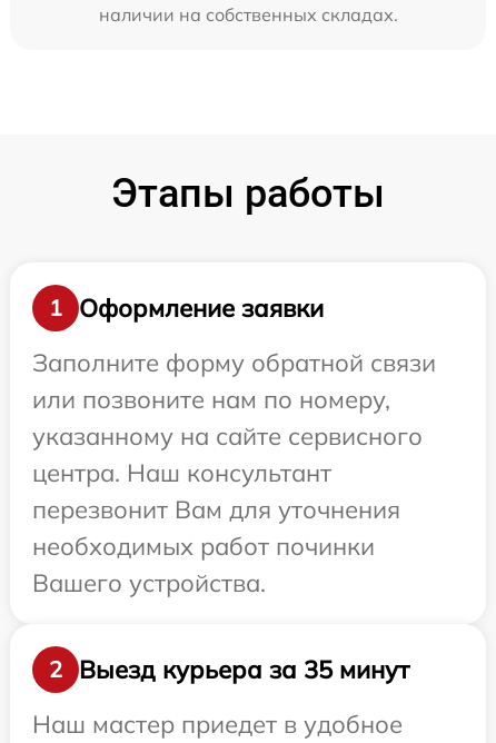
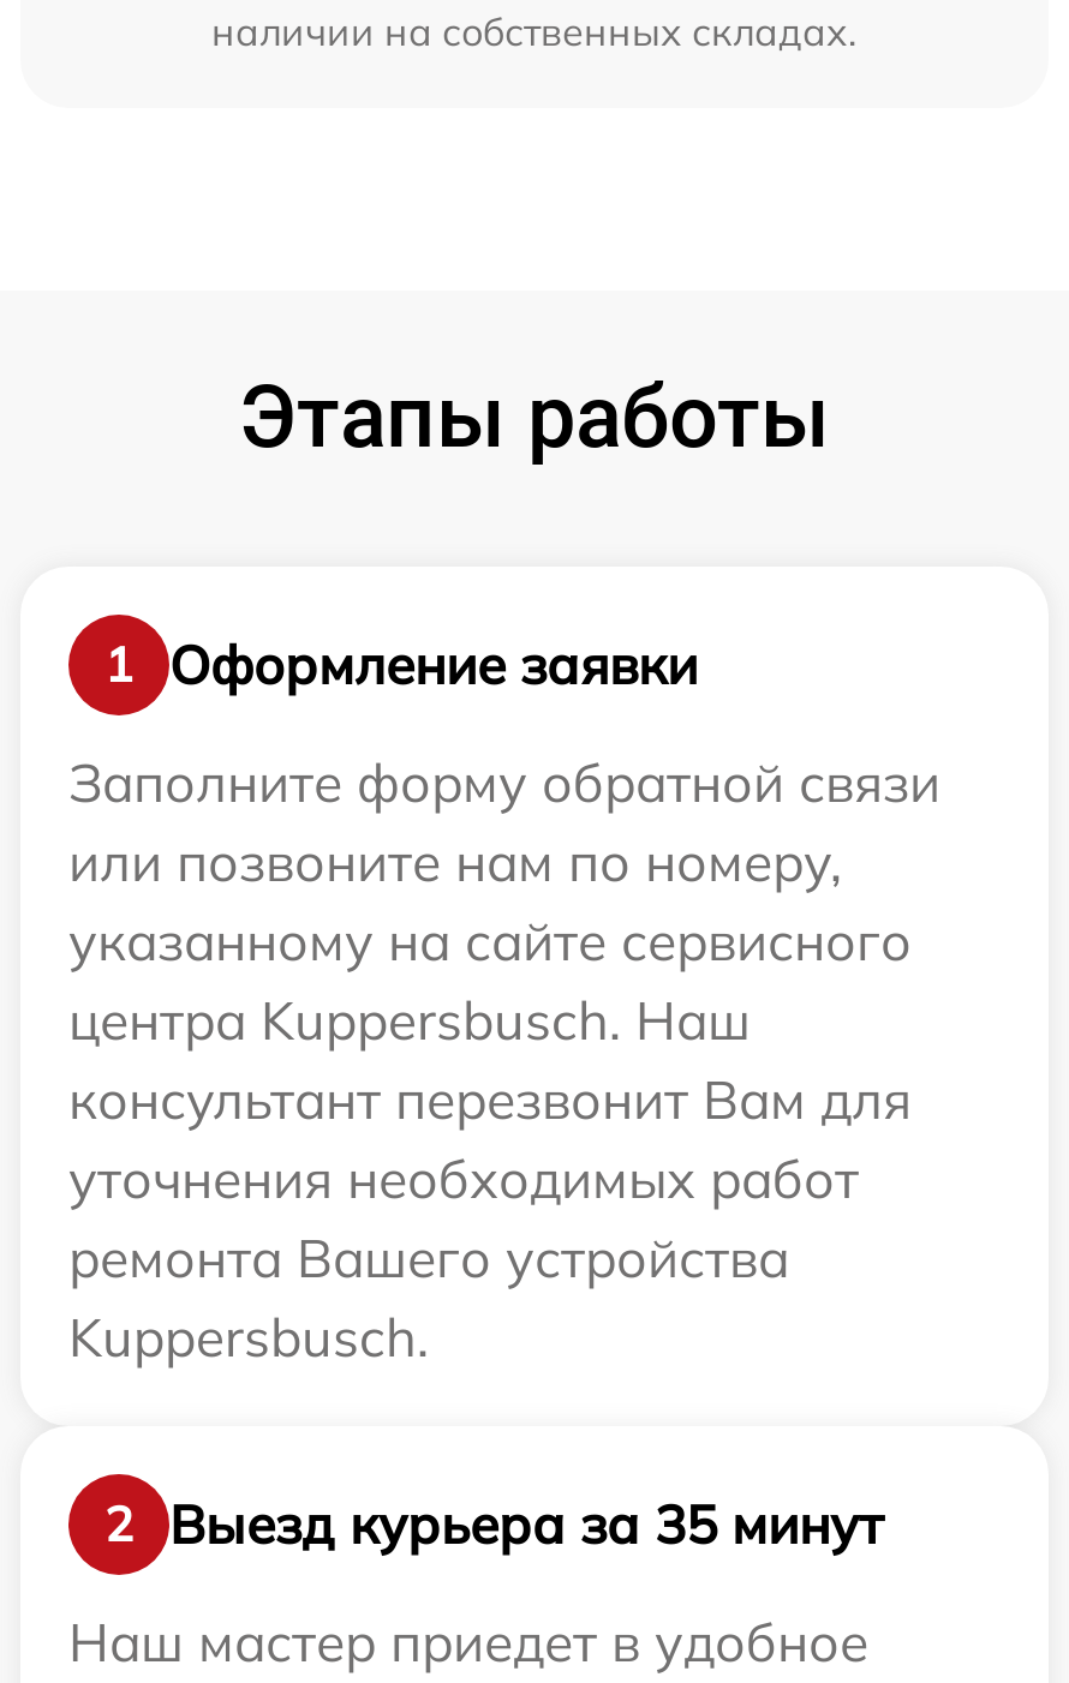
- центра. Наш консультант
- перезвонит Вам для уточнения
- необходимых работ починки
- Вашего устройства.
+ центра Kuppersbusch. Наш
+ консультант перезвонит Вам для
+ уточнения необходимых работ
+ ремонта Вашего устройства
+ Kuppersbusch.
